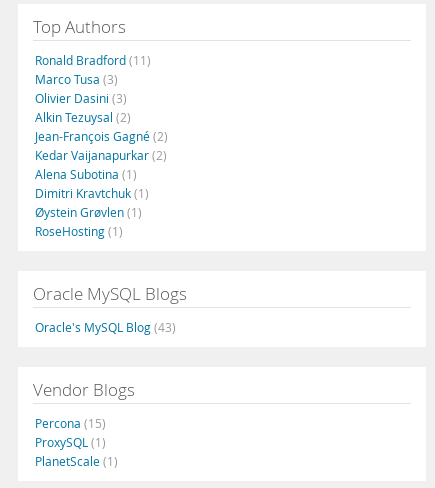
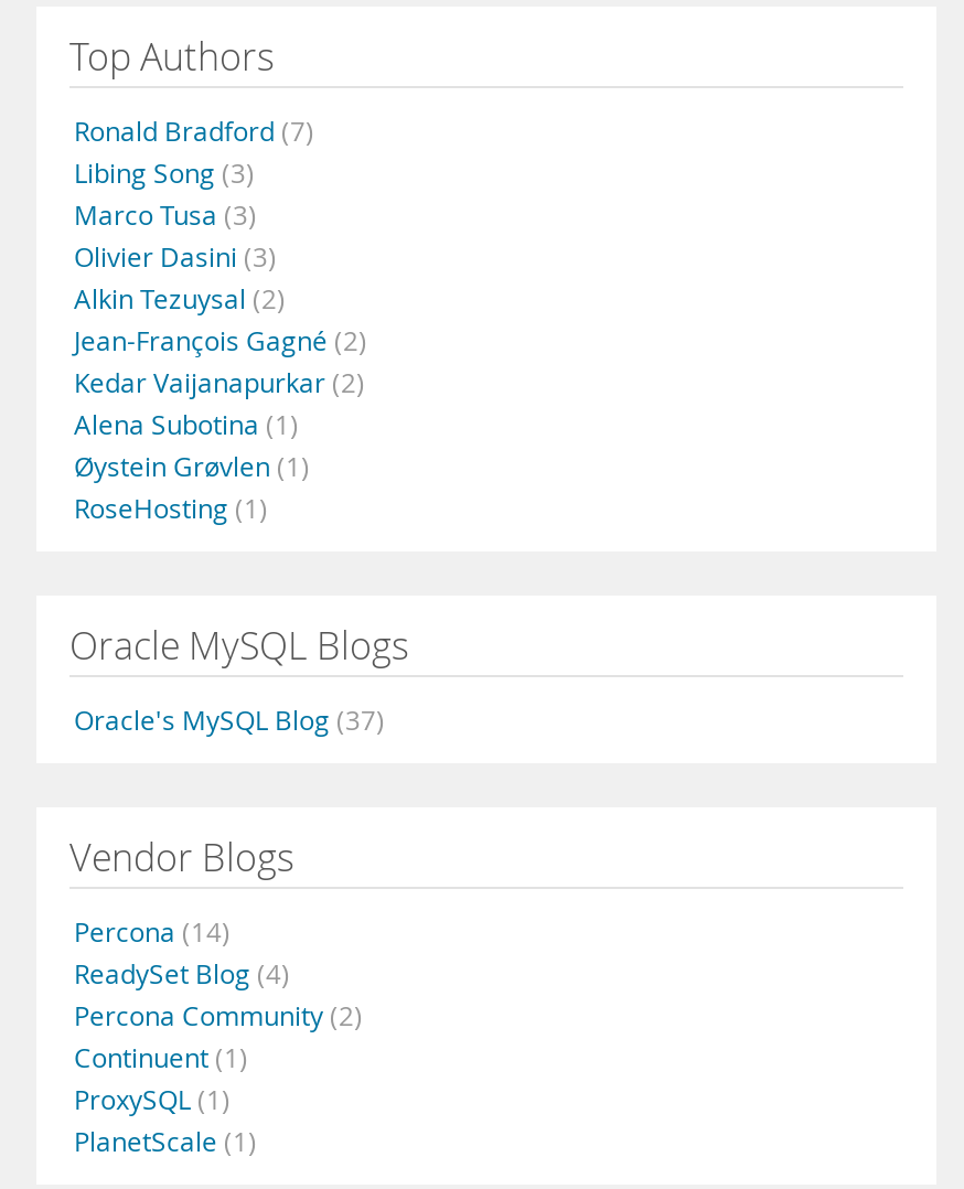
- Ronald Bradford (11)
+ Ronald Bradford (7)
+ Libing Song (3)

- Dimitri Kravtchuk (1)

- Oracle's MySQL Blog (43)
+ Oracle's MySQL Blog (37)

- Percona (15)
+ Percona (14)
+ ReadySet Blog (4)
+ Percona Community (2)
+ Continuent (1)
